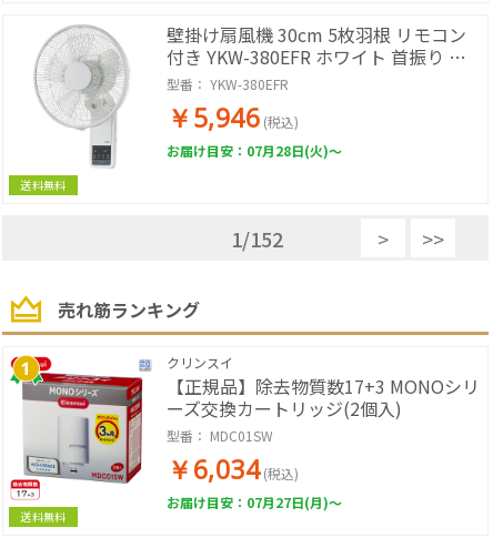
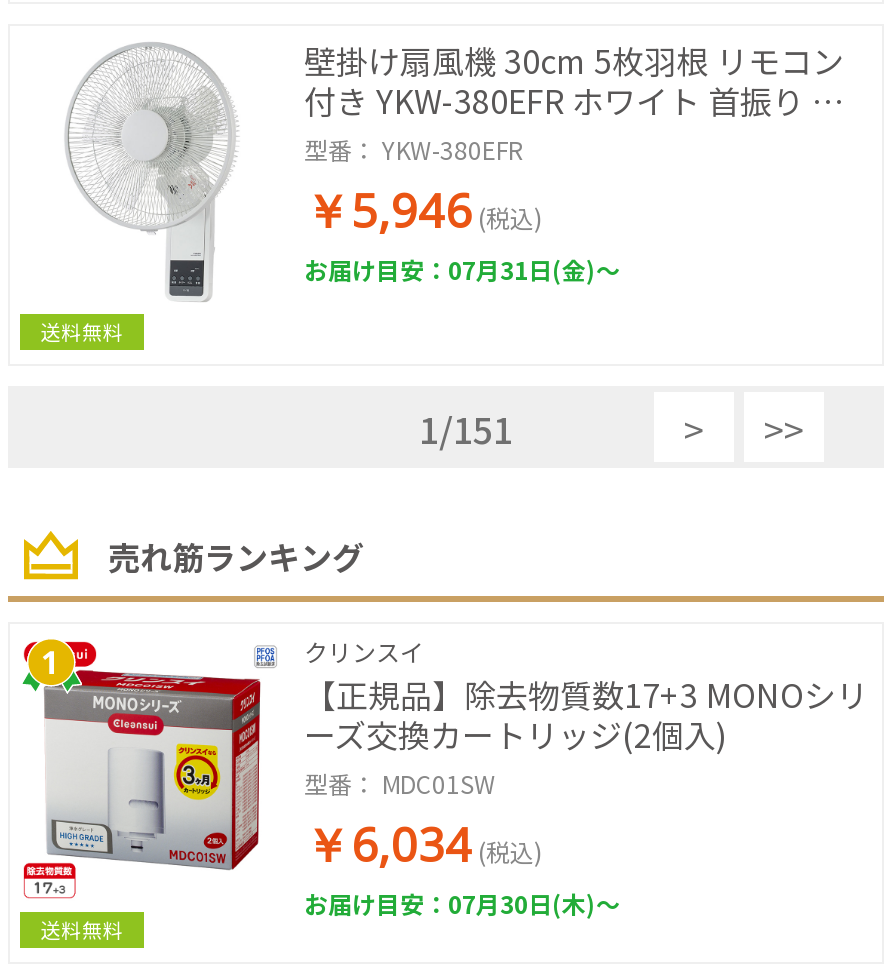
- お届け目安：07月28日(火)～
+ お届け目安：07月31日(金)～

- 1/152
+ 1/151

- お届け目安：07月27日(月)～
+ お届け目安：07月30日(木)～
